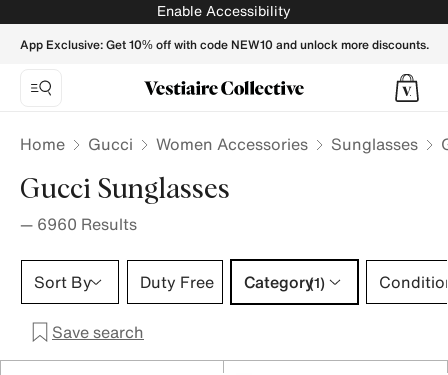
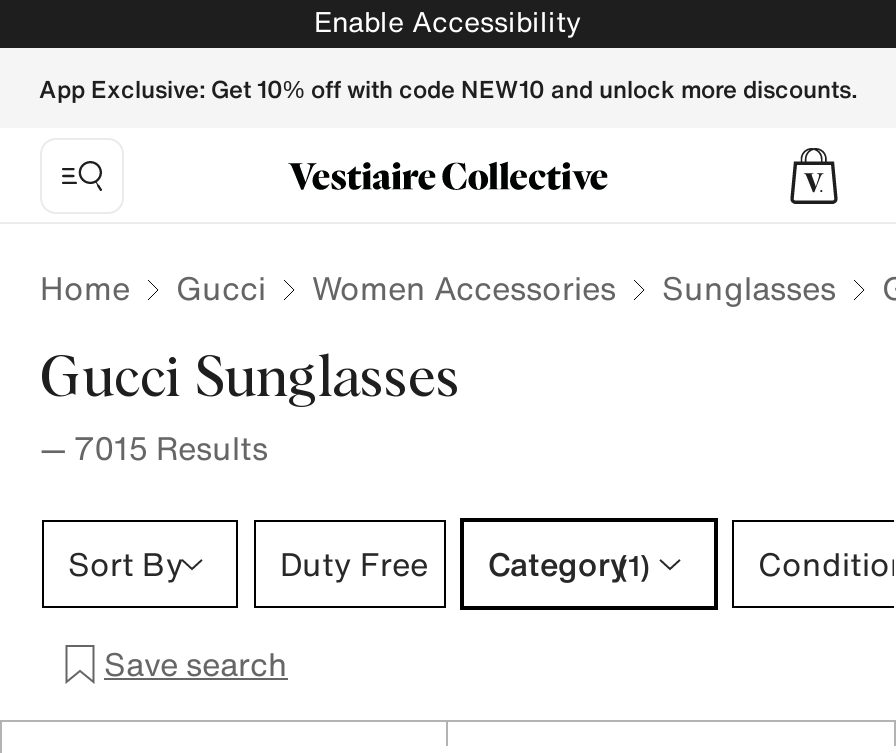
- — 6960 Results
+ — 7015 Results
